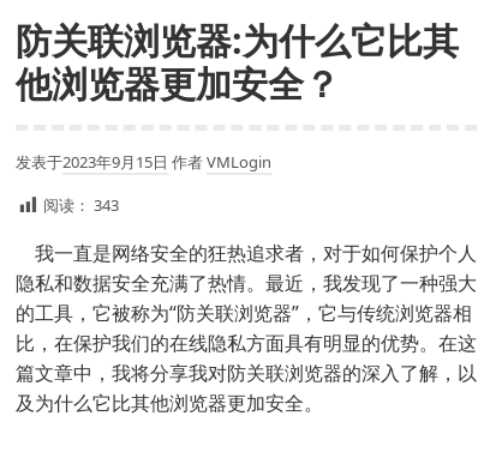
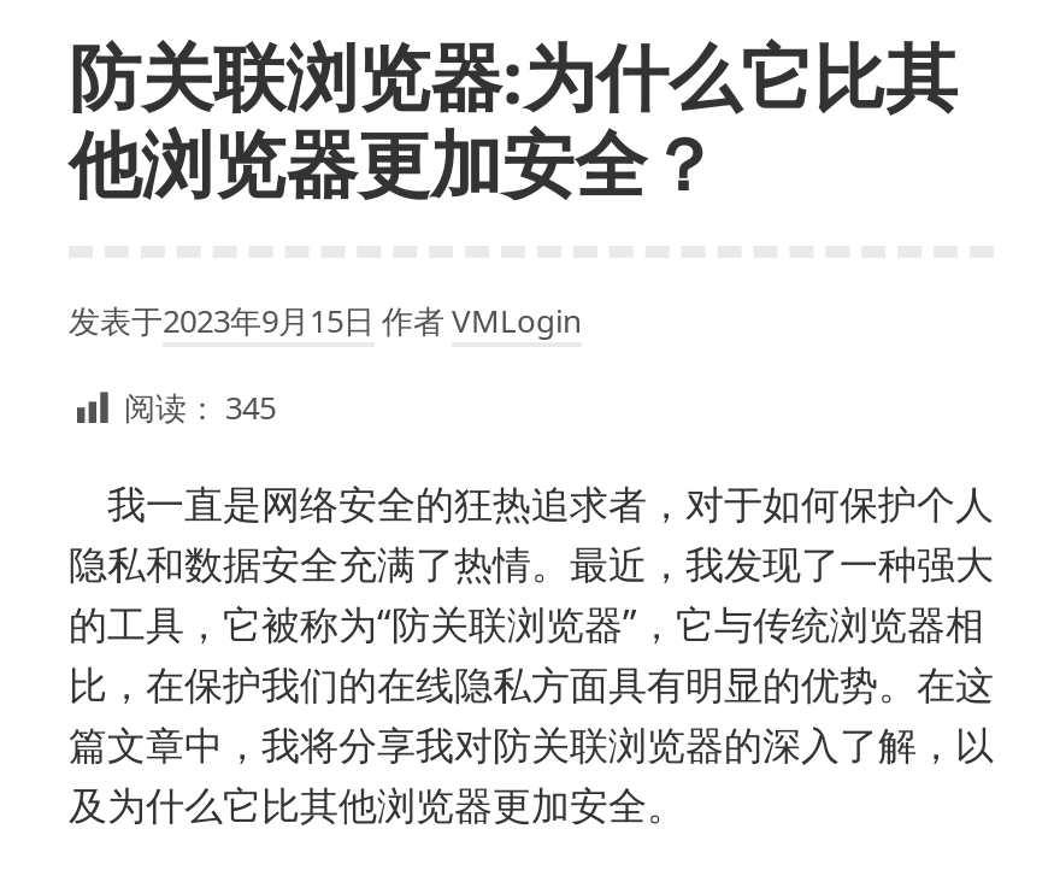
- 阅读： 343
+ 阅读： 345
